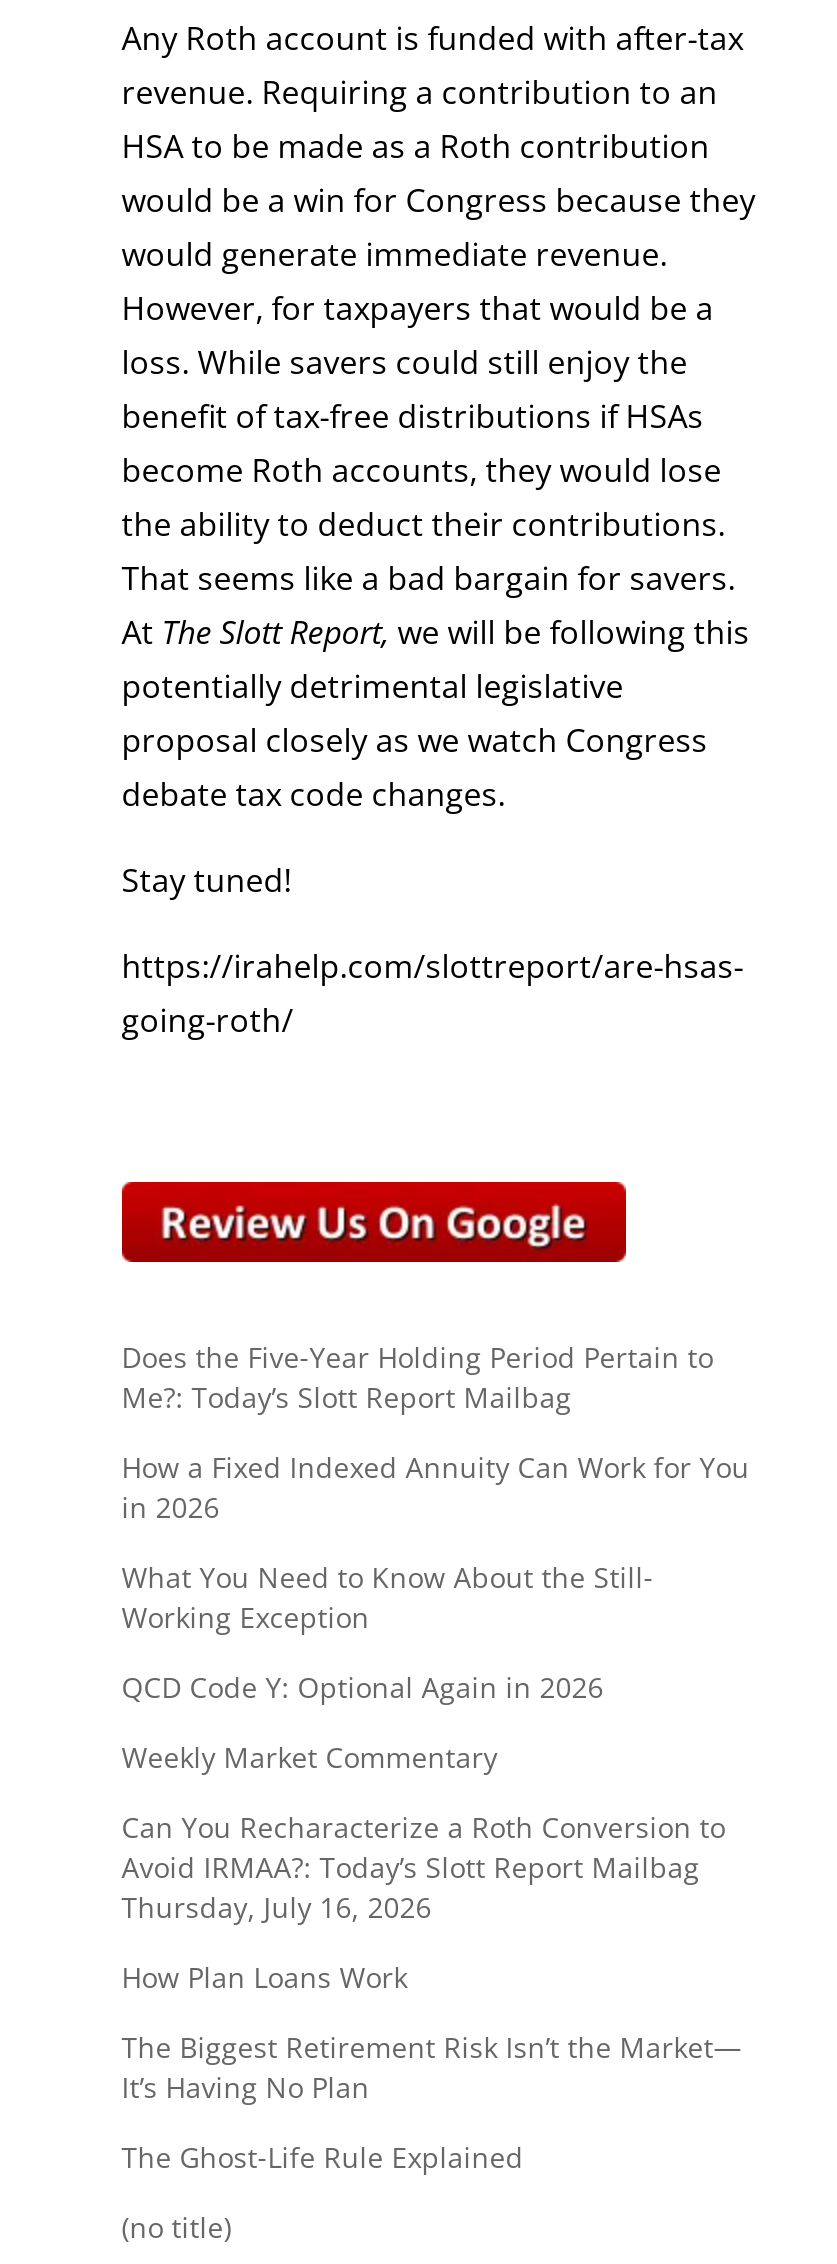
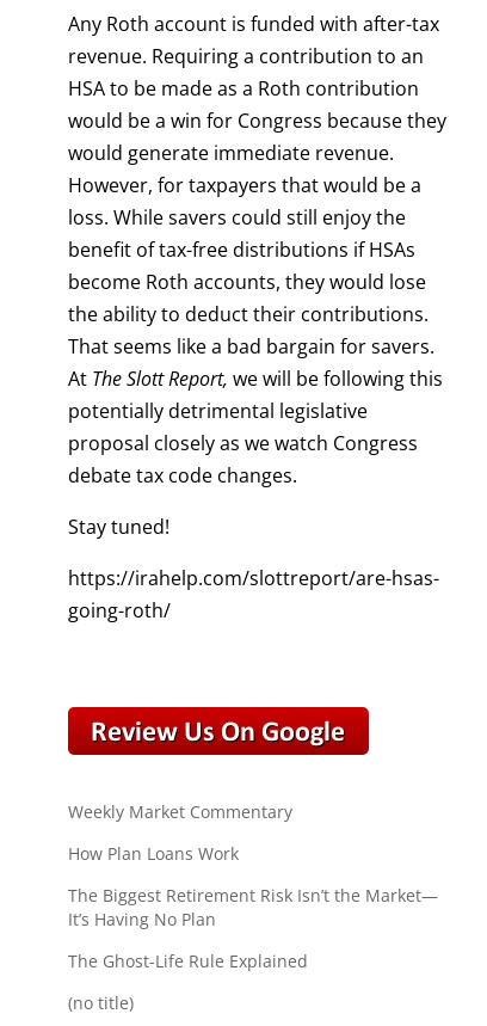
- Does the Five-Year Holding Period Pertain to
- Me?: Today’s Slott Report Mailbag
- How a Fixed Indexed Annuity Can Work for You
- in 2026
- What You Need to Know About the Still-
- Working Exception
- QCD Code Y: Optional Again in 2026

- Can You Recharacterize a Roth Conversion to
- Avoid IRMAA?: Today’s Slott Report Mailbag
- Thursday, July 16, 2026
